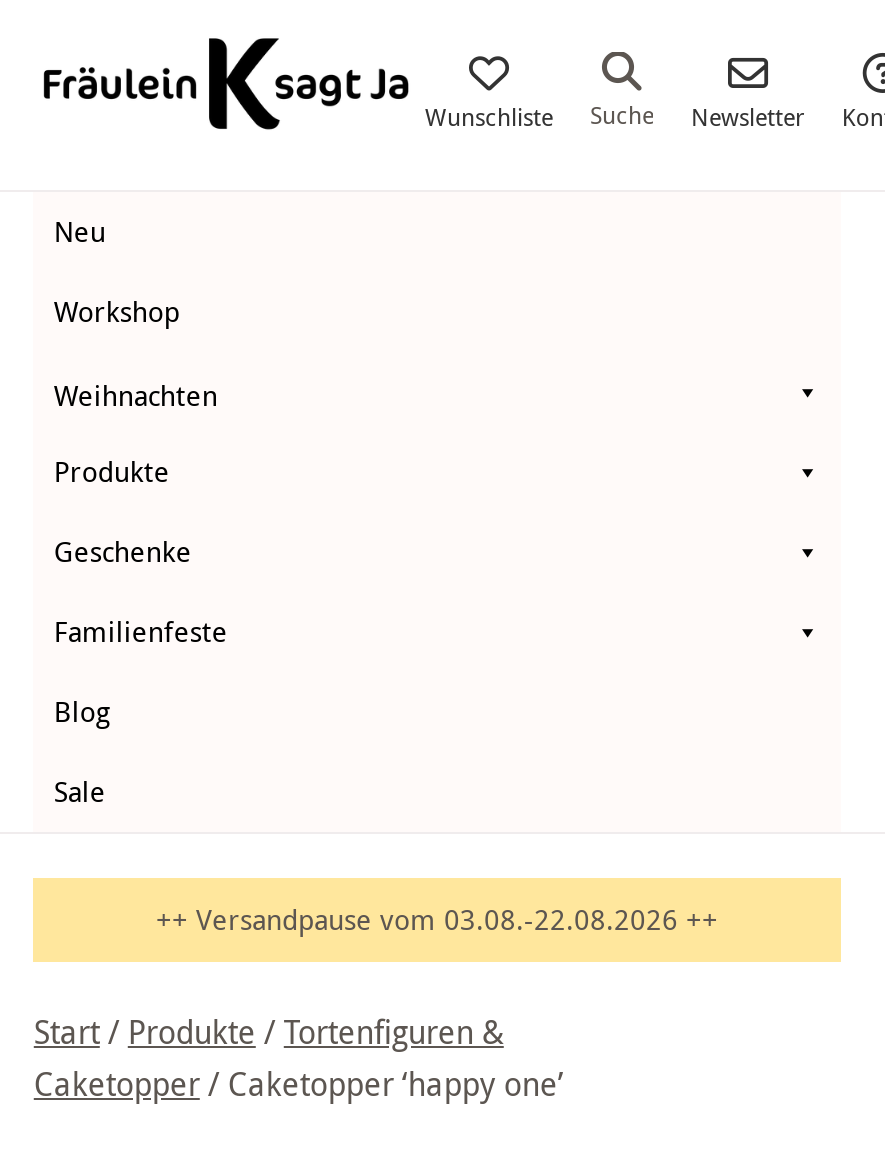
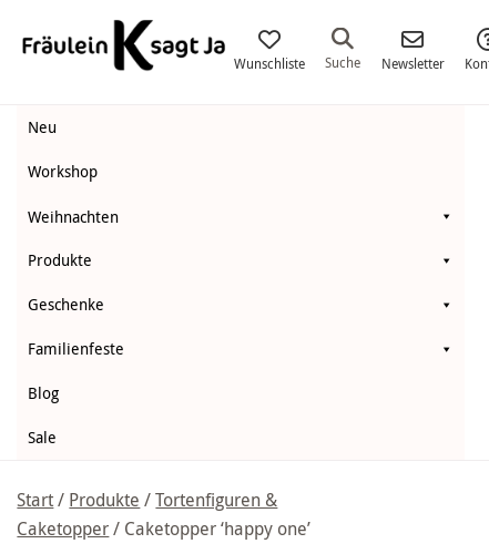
- ++ Versandpause vom 03.08.-22.08.2026 ++
